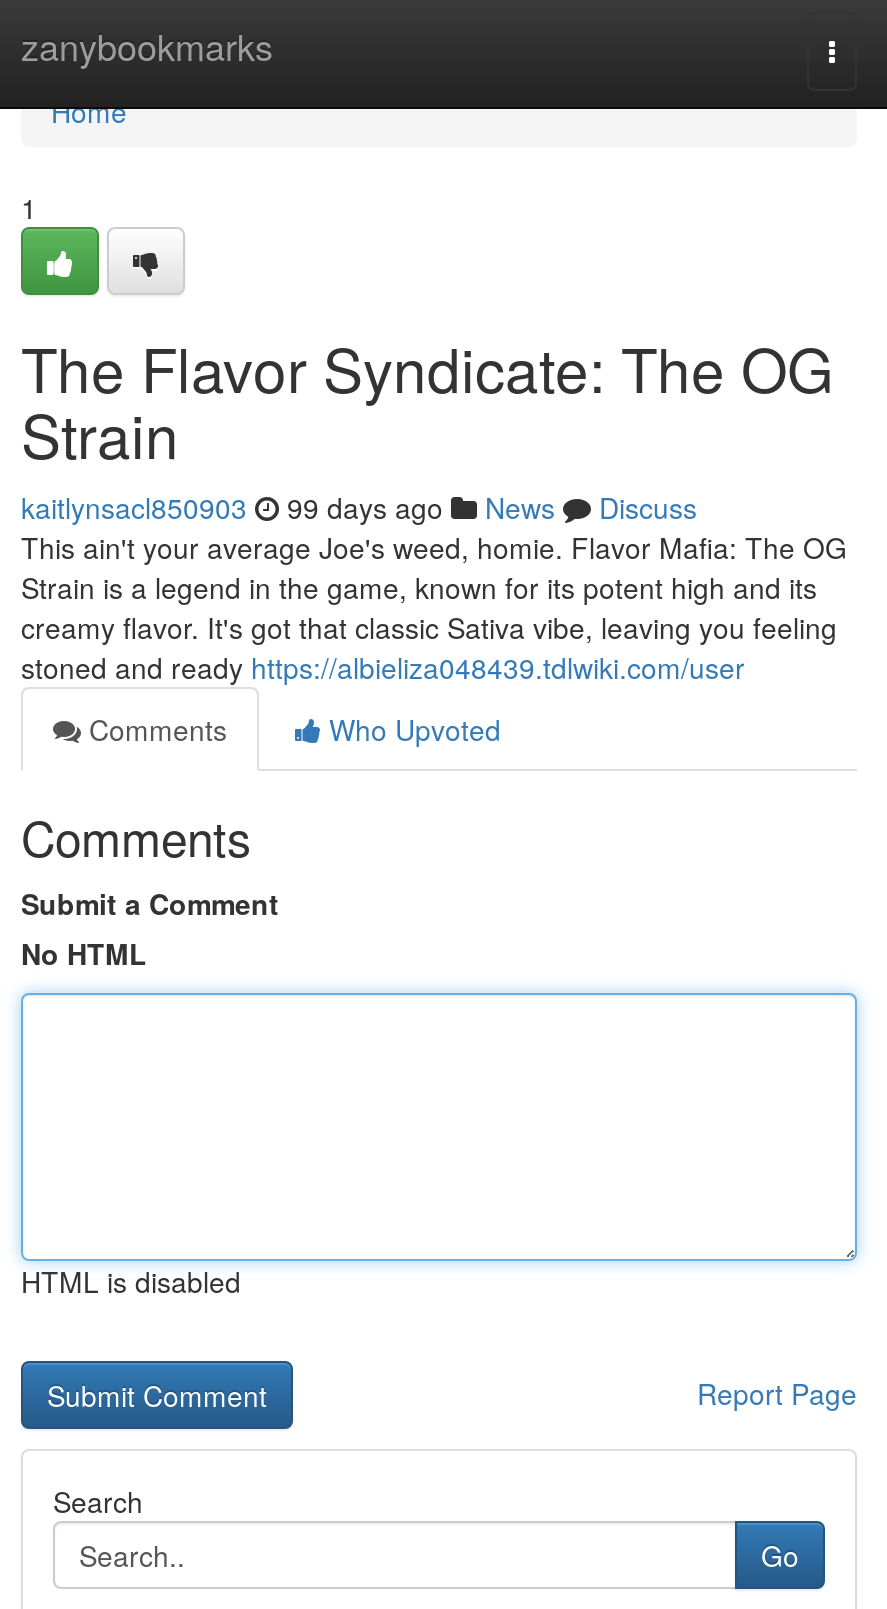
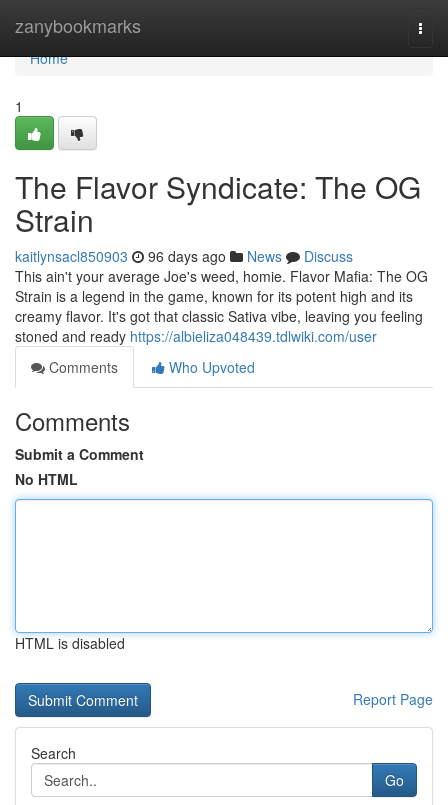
- kaitlynsacl850903 99 days ago News Discuss
+ kaitlynsacl850903 96 days ago News Discuss
